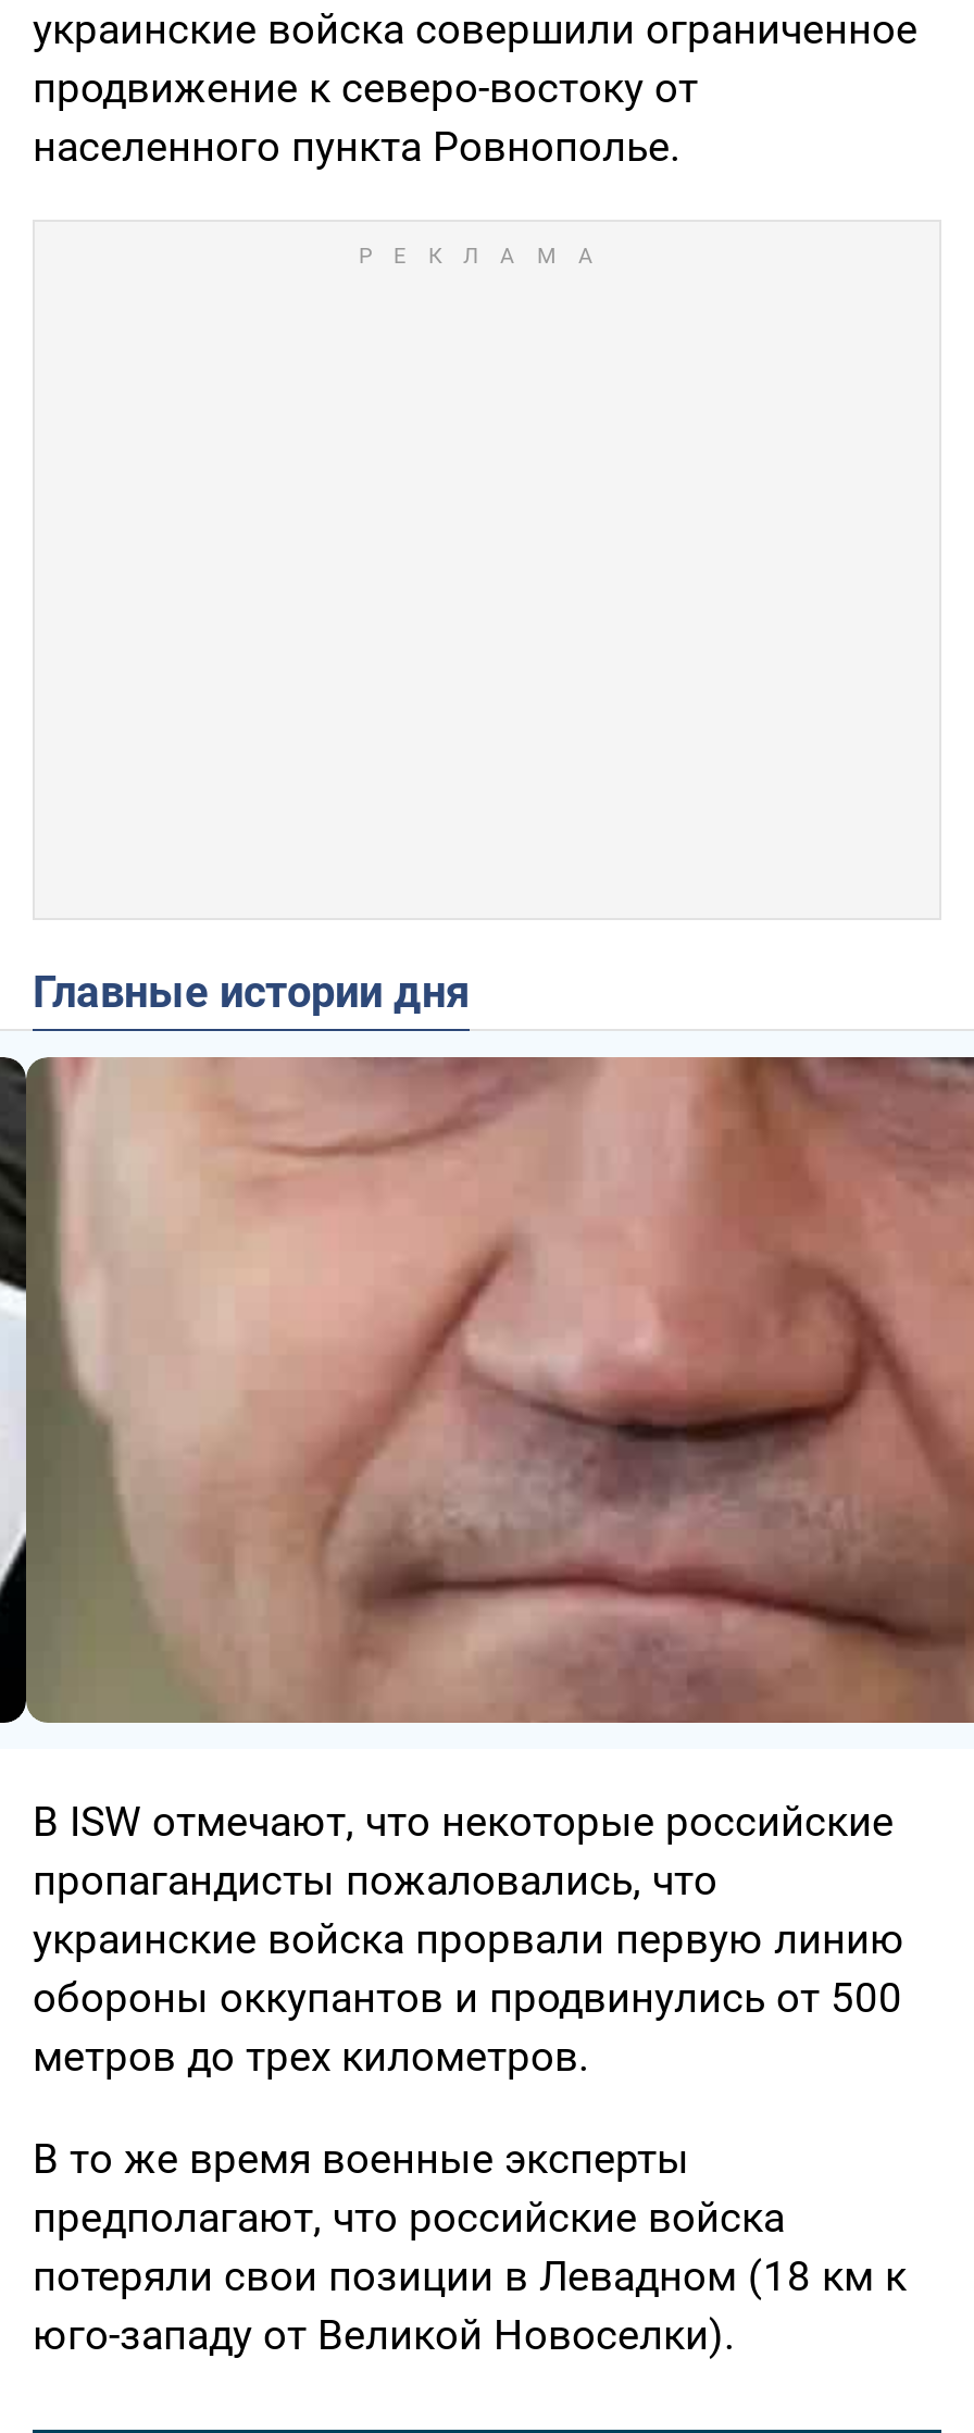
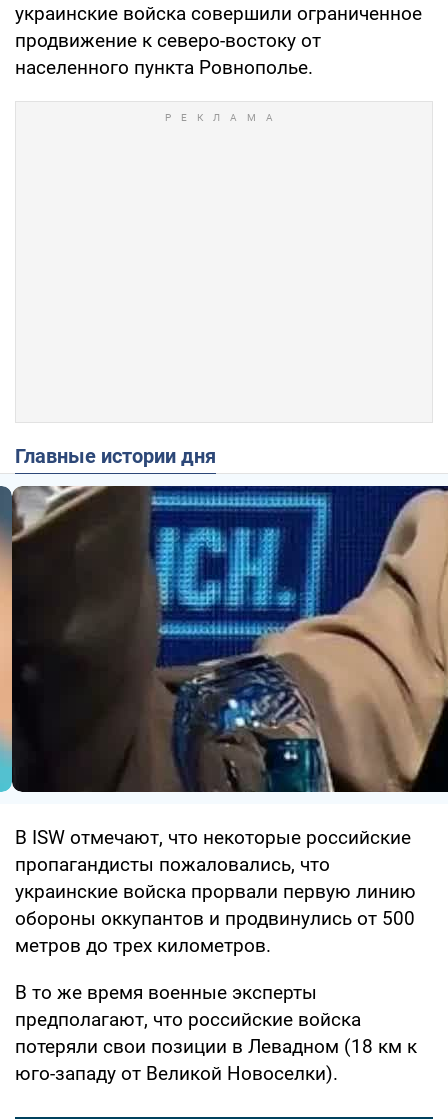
- [image]
+ [image]
